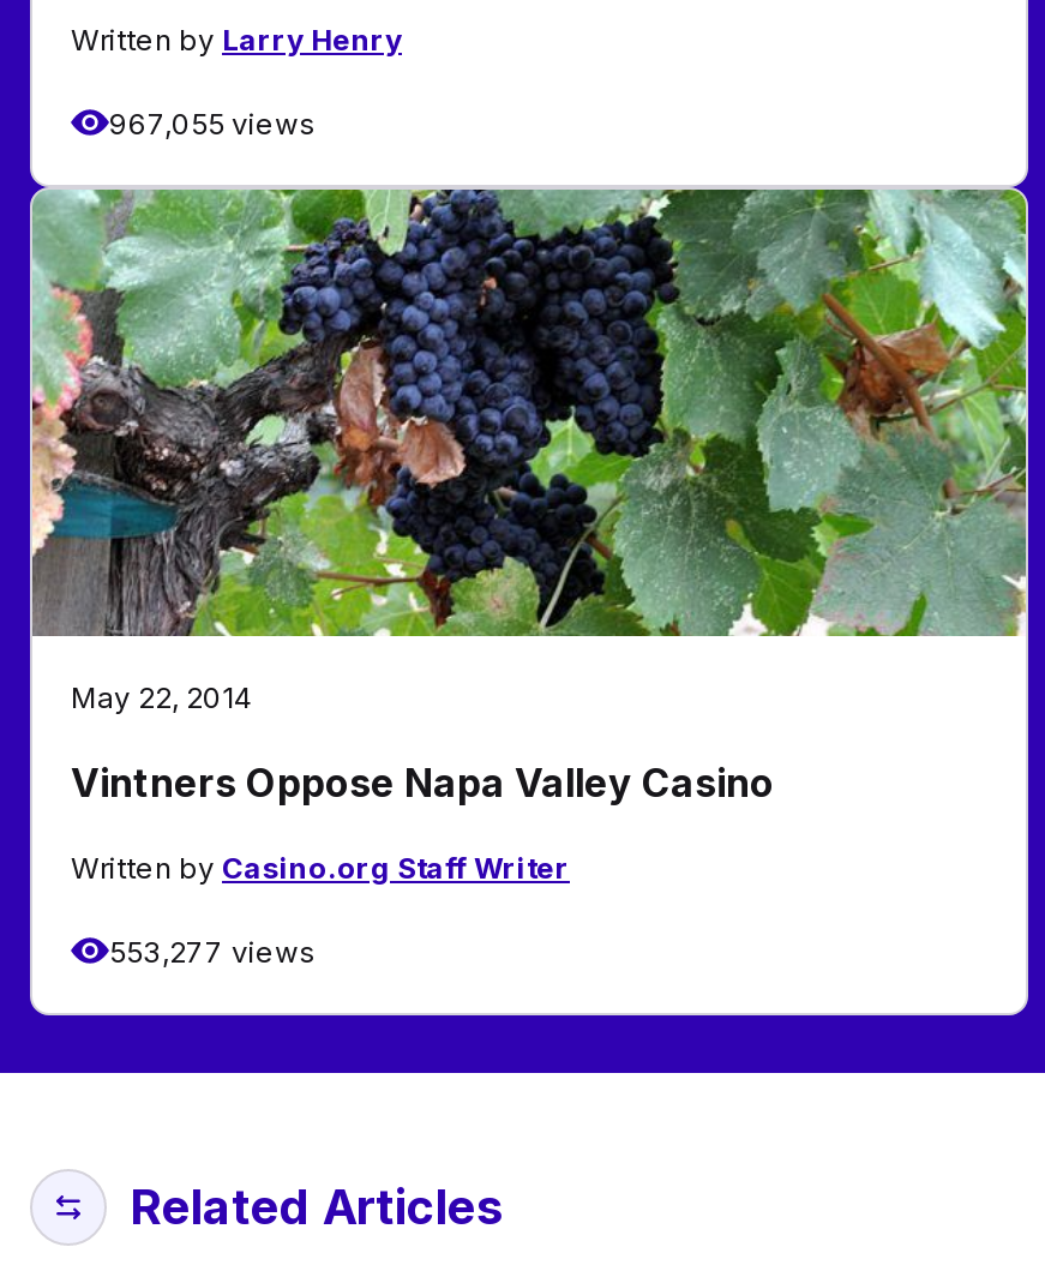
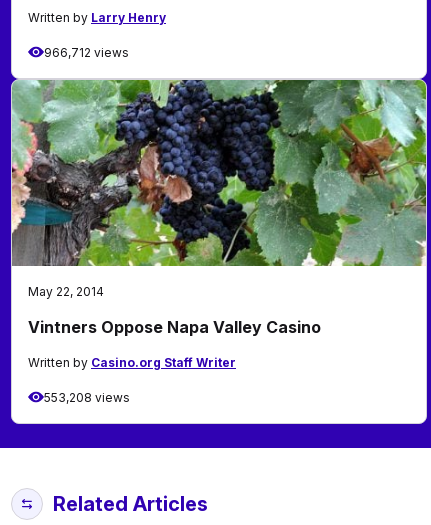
- 967,055 views
+ 966,712 views

- 553,277 views
+ 553,208 views
